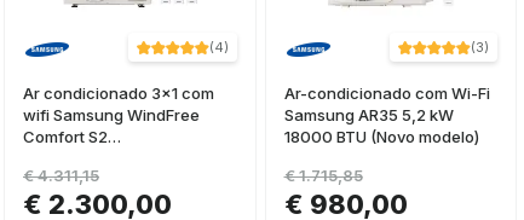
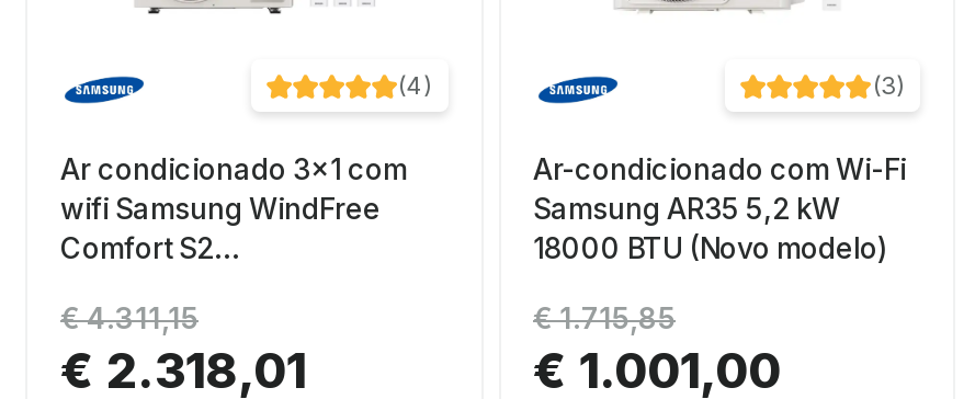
- € 2.300,00
+ € 2.318,01

- € 980,00
+ € 1.001,00
